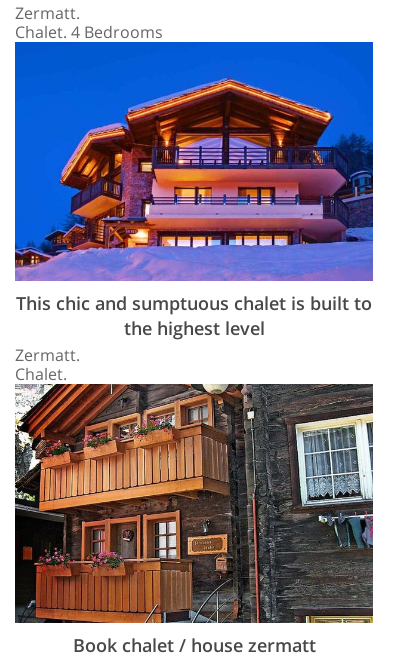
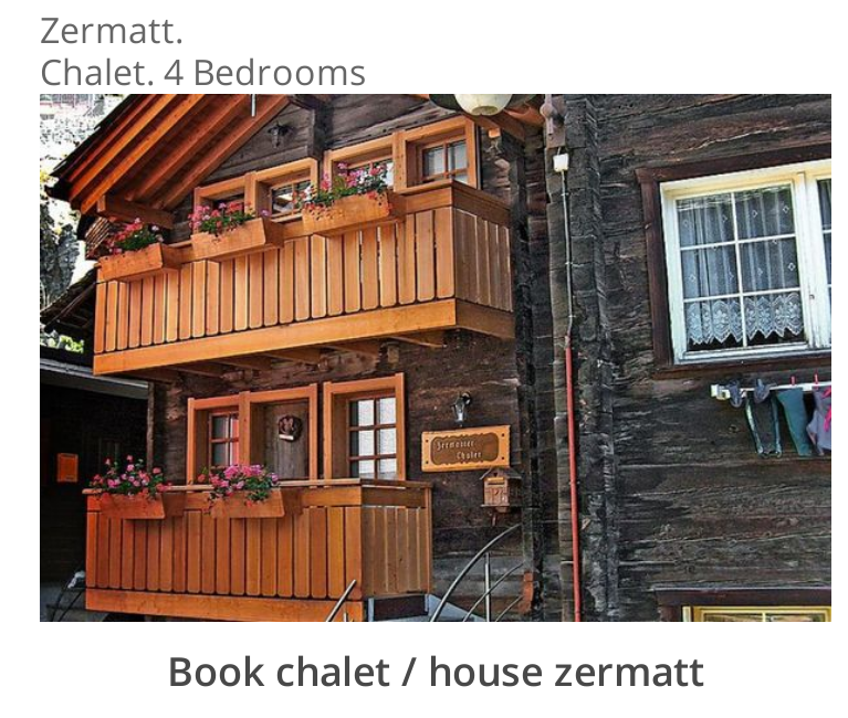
- [image]
- This chic and sumptuous chalet is built to
- the highest level
- Zermatt.
- Chalet.
